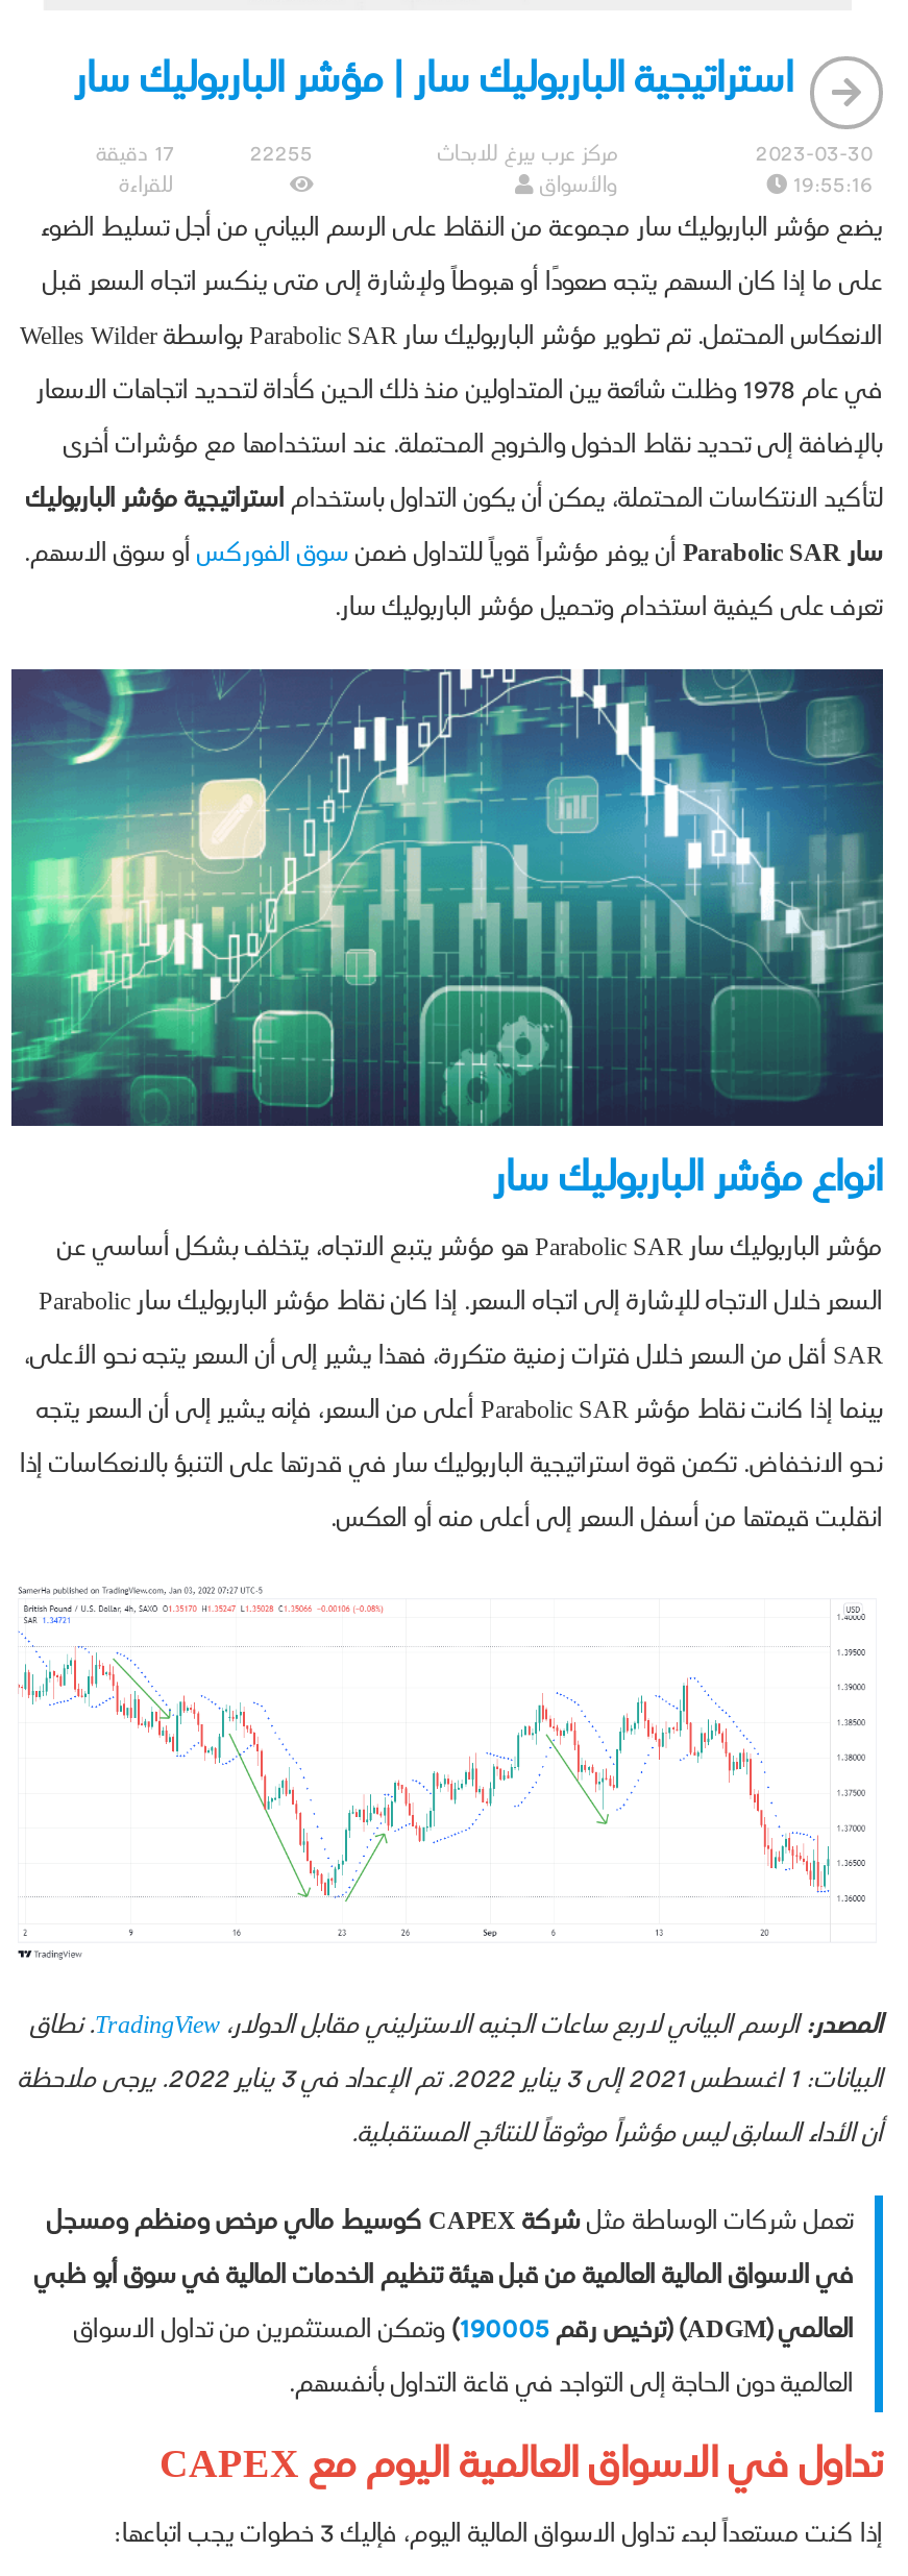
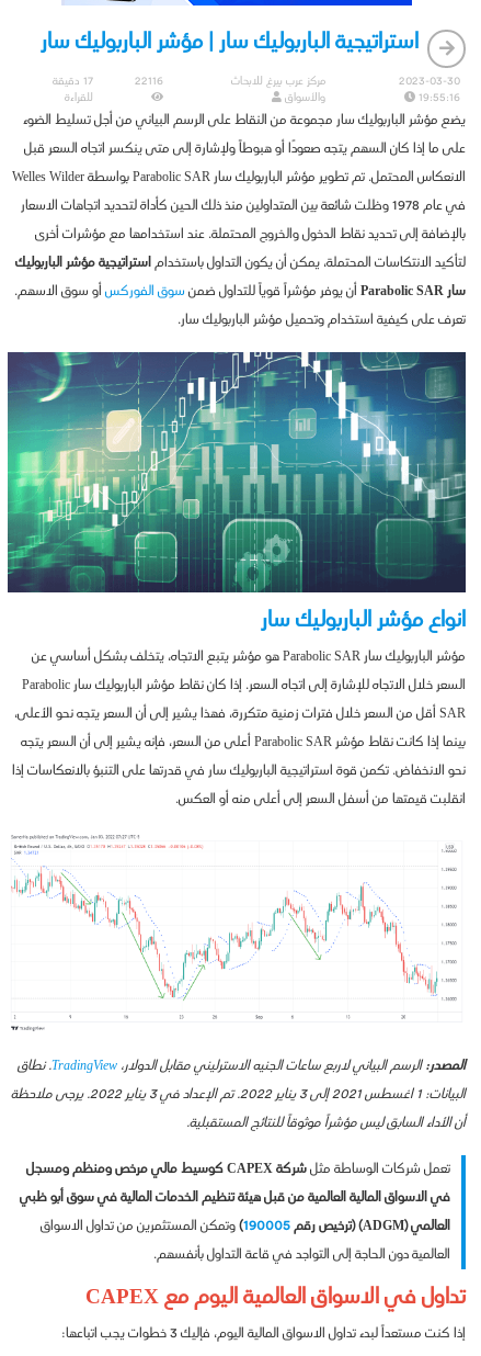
- 22255
+ 22116
